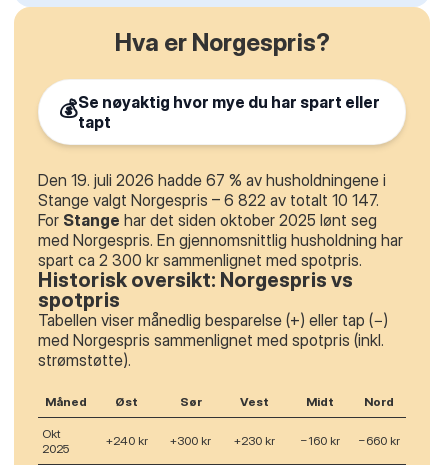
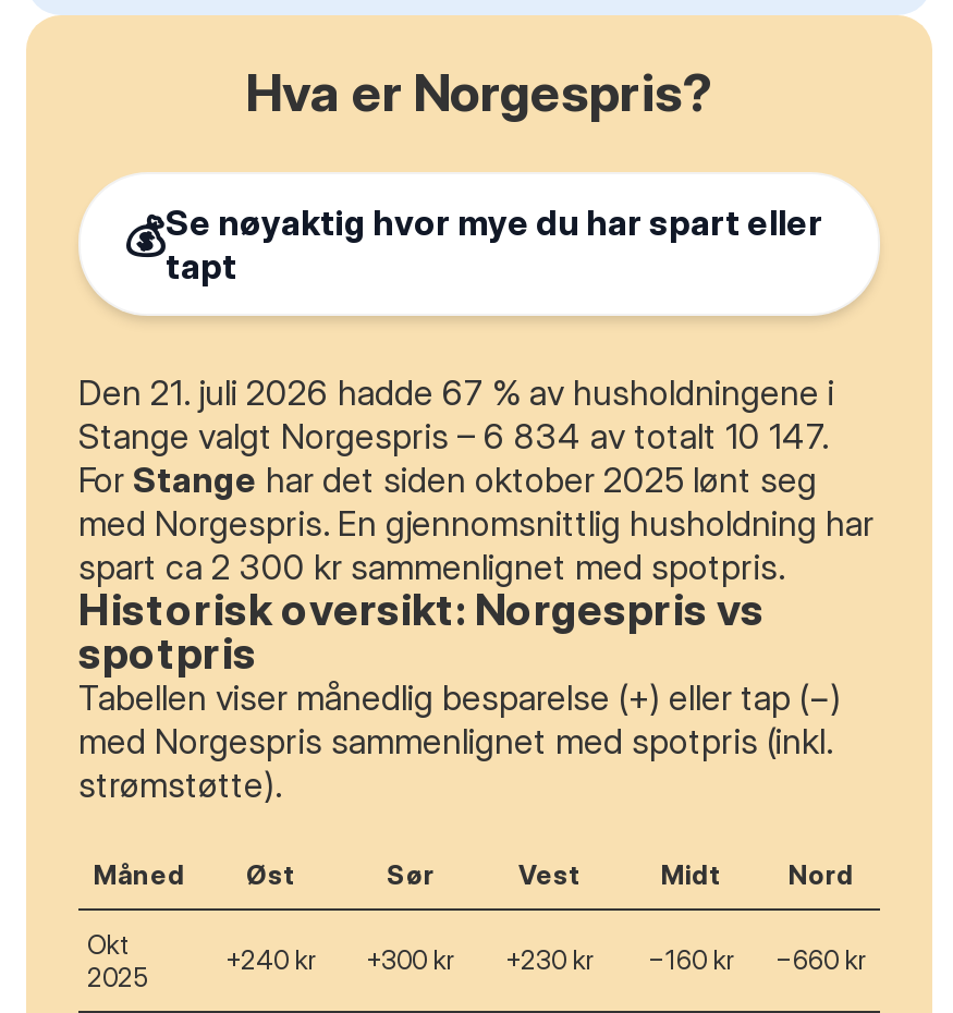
- Den 19. juli 2026 hadde 67 % av husholdningene i
+ Den 21. juli 2026 hadde 67 % av husholdningene i

- Stange valgt Norgespris – 6 822 av totalt 10 147.
+ Stange valgt Norgespris – 6 834 av totalt 10 147.
